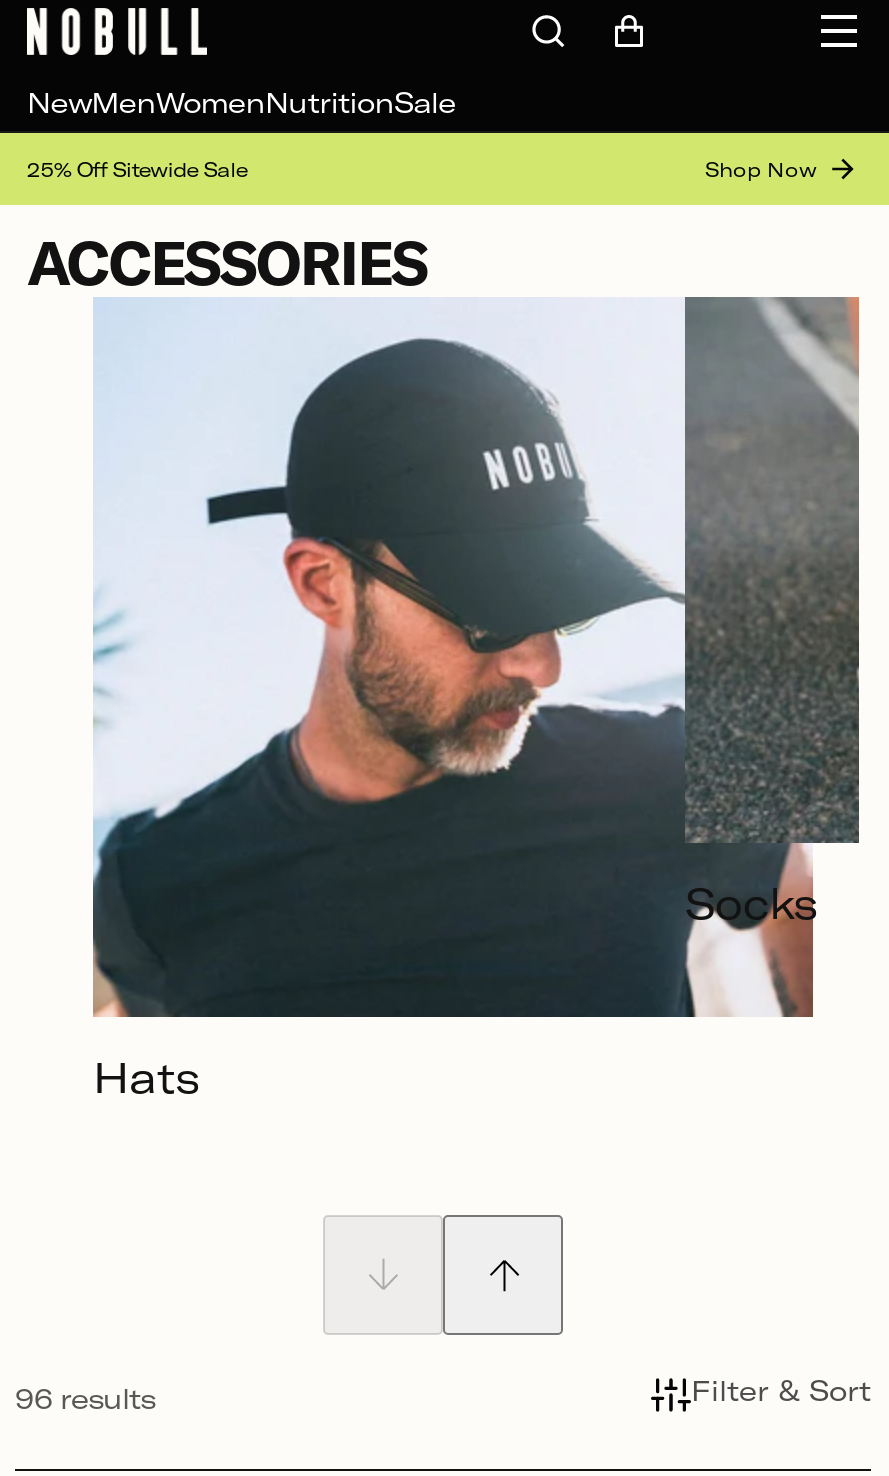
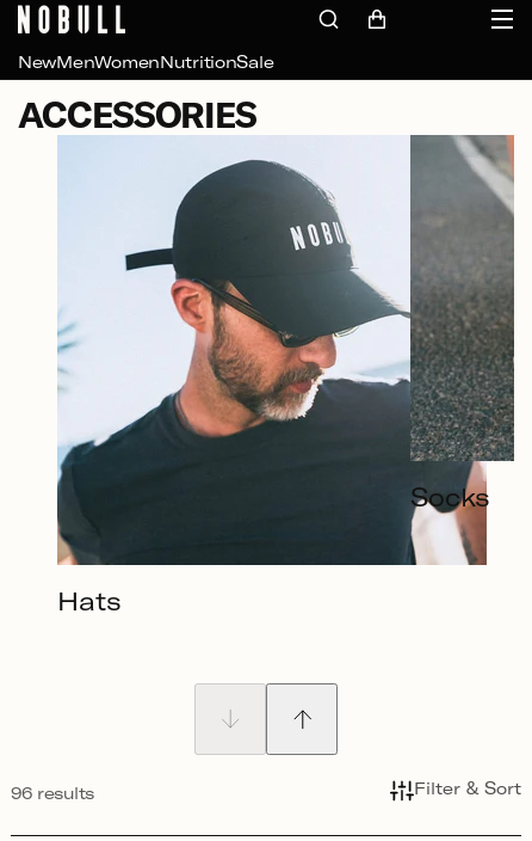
- 25% Off Sitewide Sale
- Shop Now
